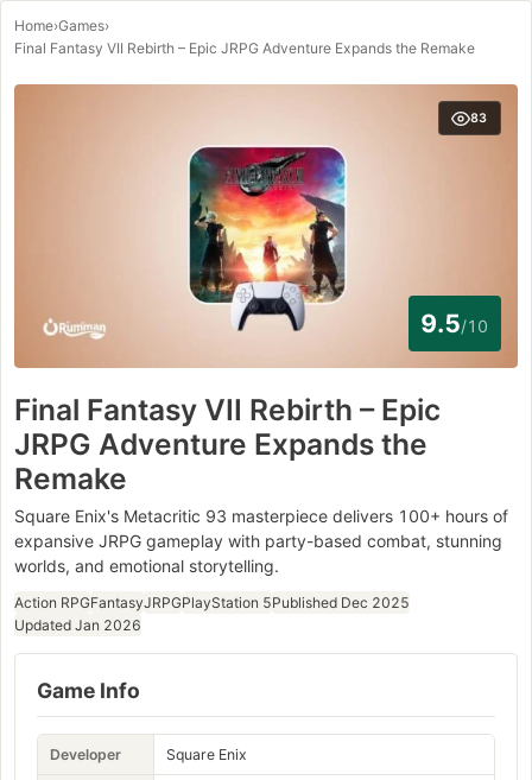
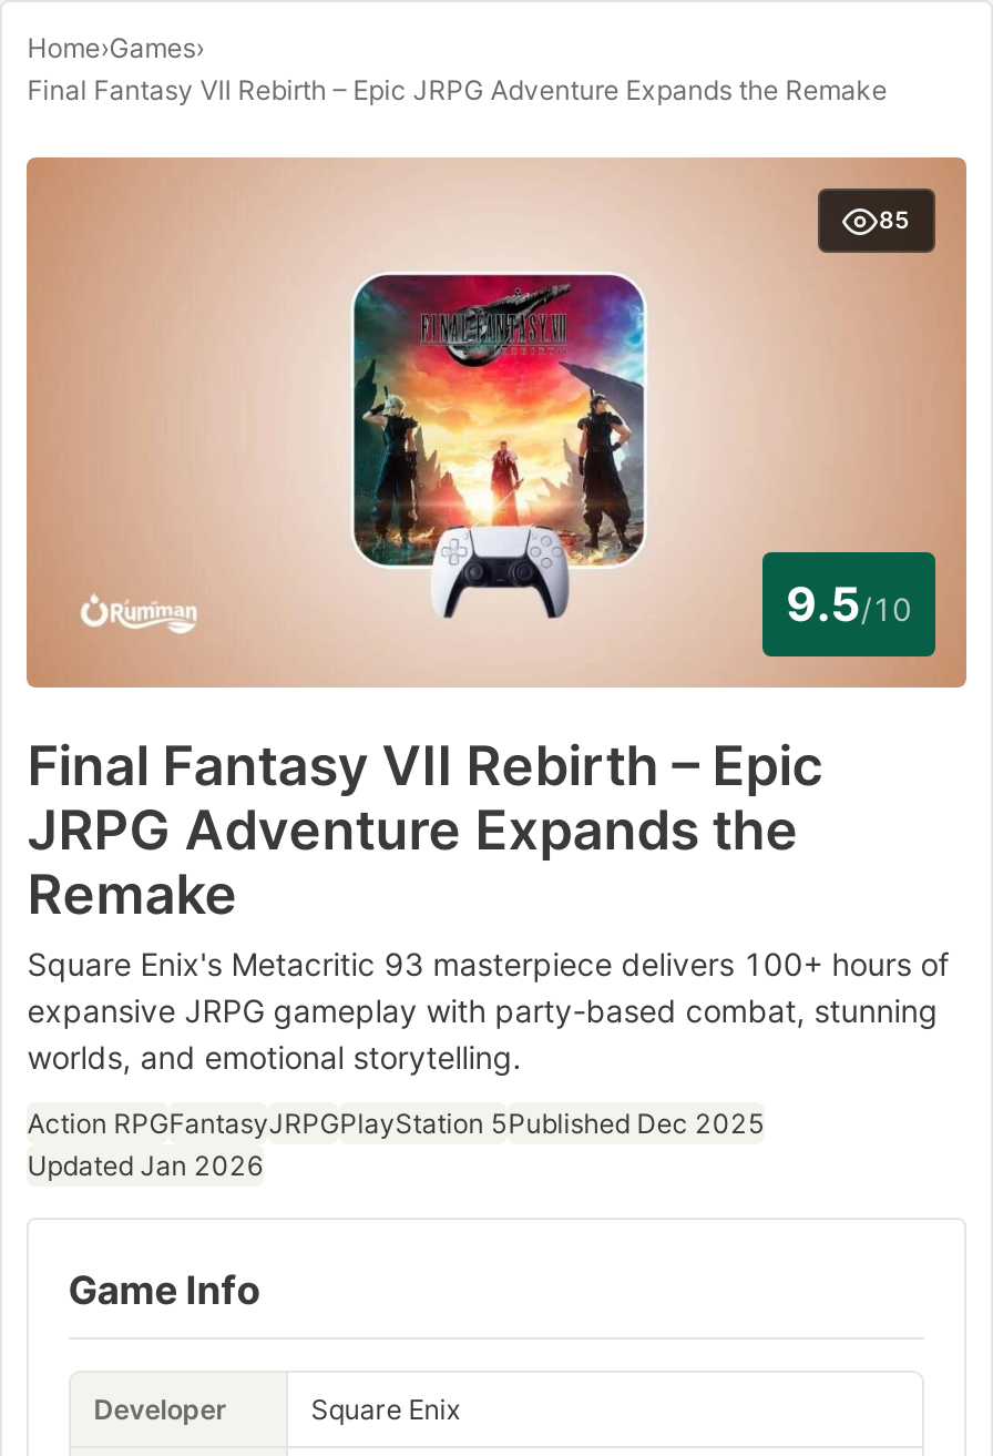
- 83
+ 85
